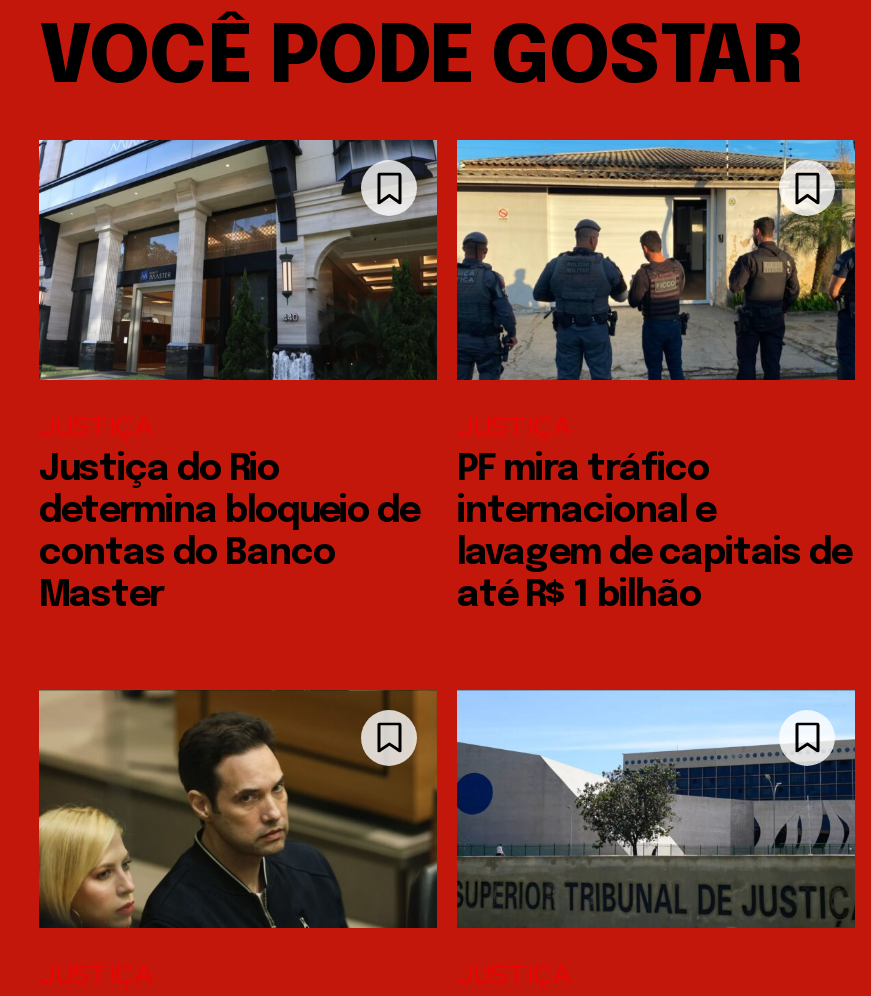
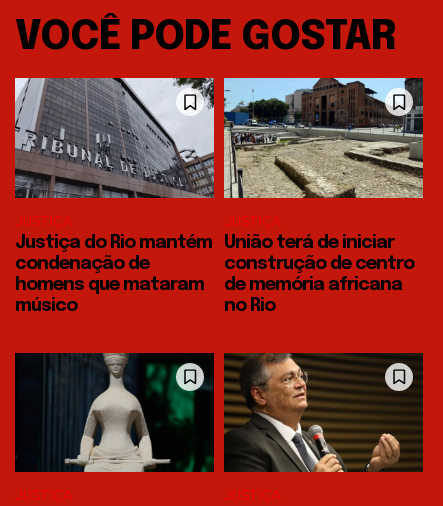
- [image]
- Justiça do Rio
- determina bloqueio de
- contas do Banco
- Master
+ [image]
+ Justiça do Rio mantém
+ condenação de
+ homens que mataram
+ músico

- [image]
- PF mira tráfico
- internacional e
- lavagem de capitais de
- até R$ 1 bilhão
+ [image]
+ União terá de iniciar
+ construção de centro
+ de memória africana
+ no Rio

- [image]
+ [image]

- [image]
+ [image]
